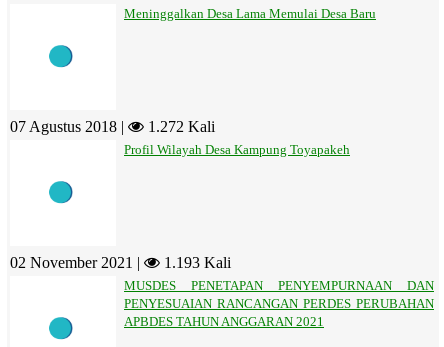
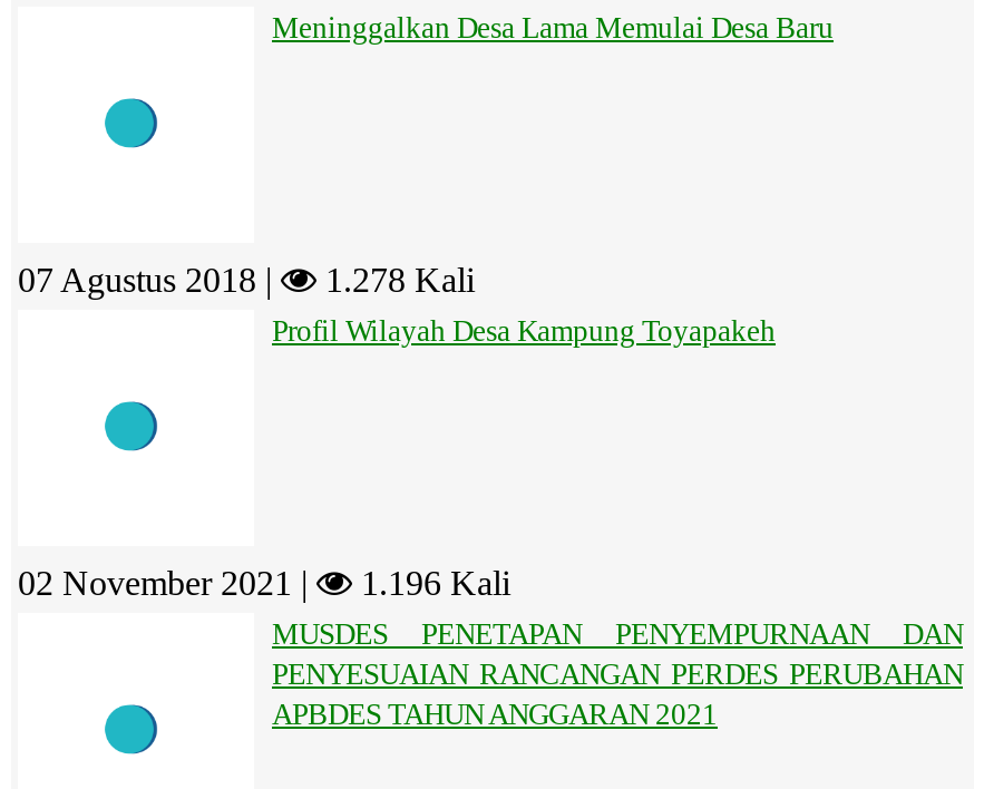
- 1.272 Kali
+ 1.278 Kali

- 1.193 Kali
+ 1.196 Kali
